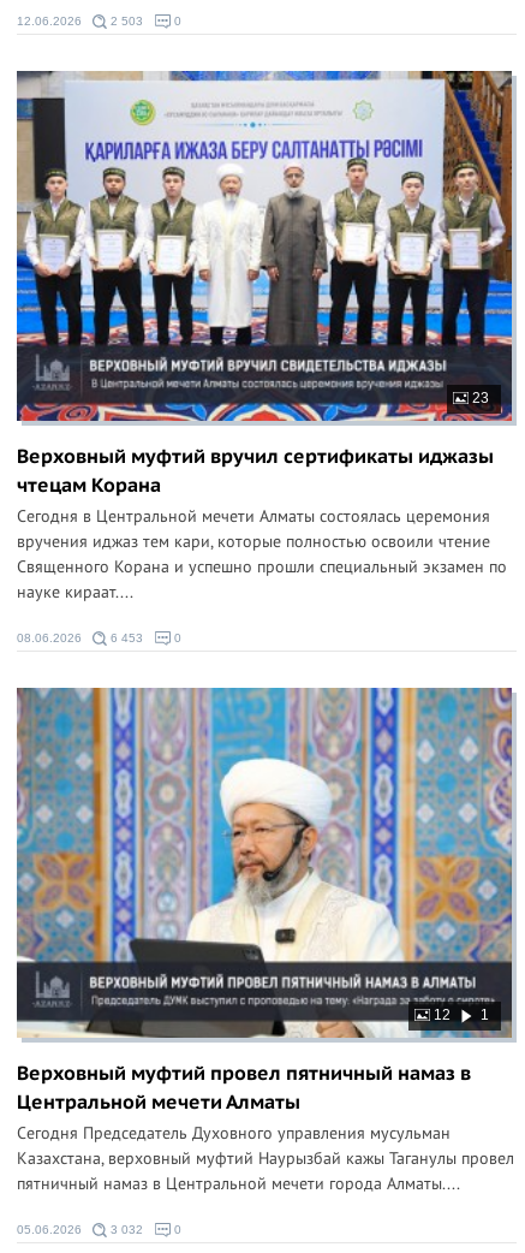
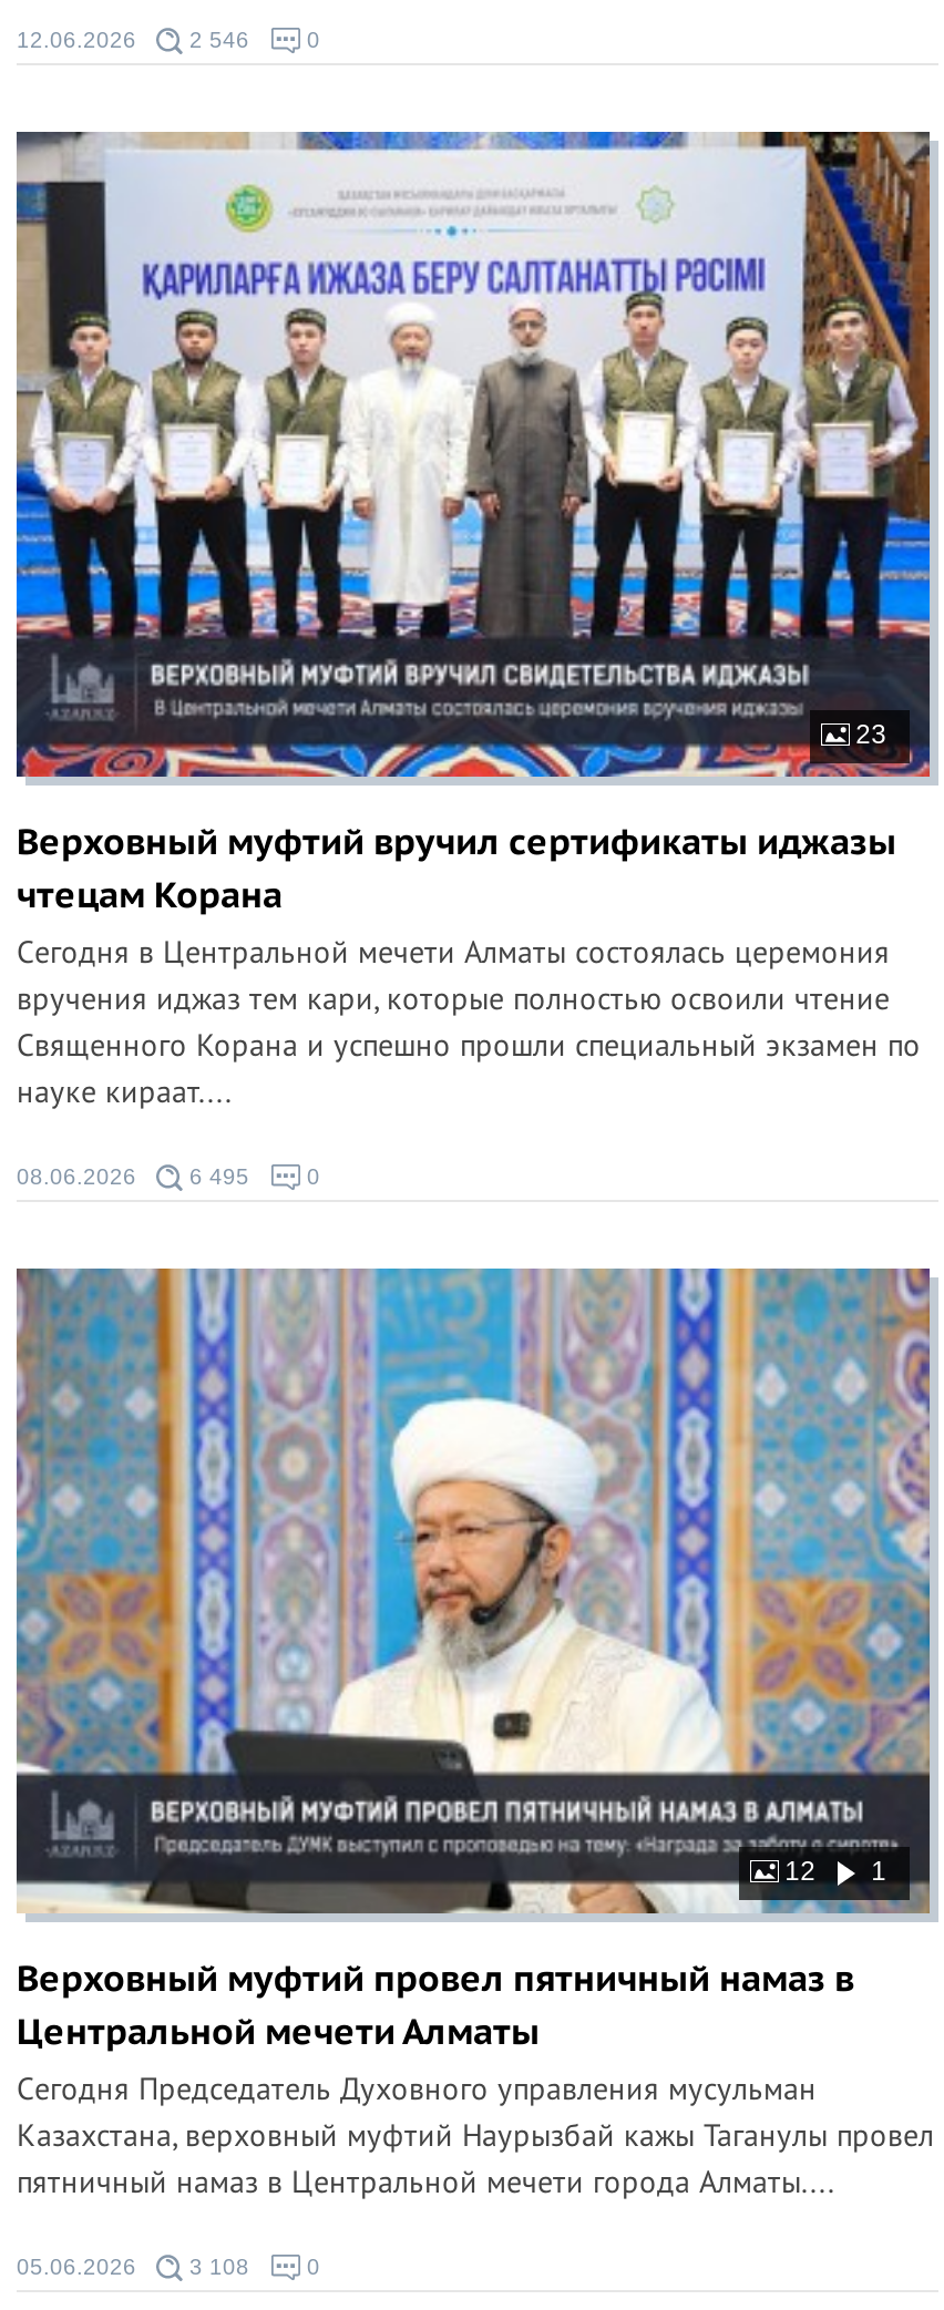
- 12.06.2026 2 503
+ 12.06.2026 2 546

- 08.06.2026 6 453
+ 08.06.2026 6 495

- 05.06.2026 3 032
+ 05.06.2026 3 108
